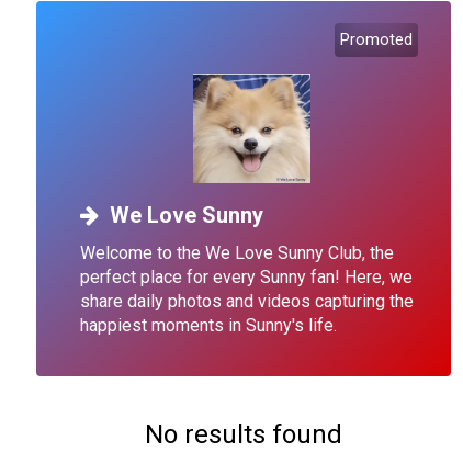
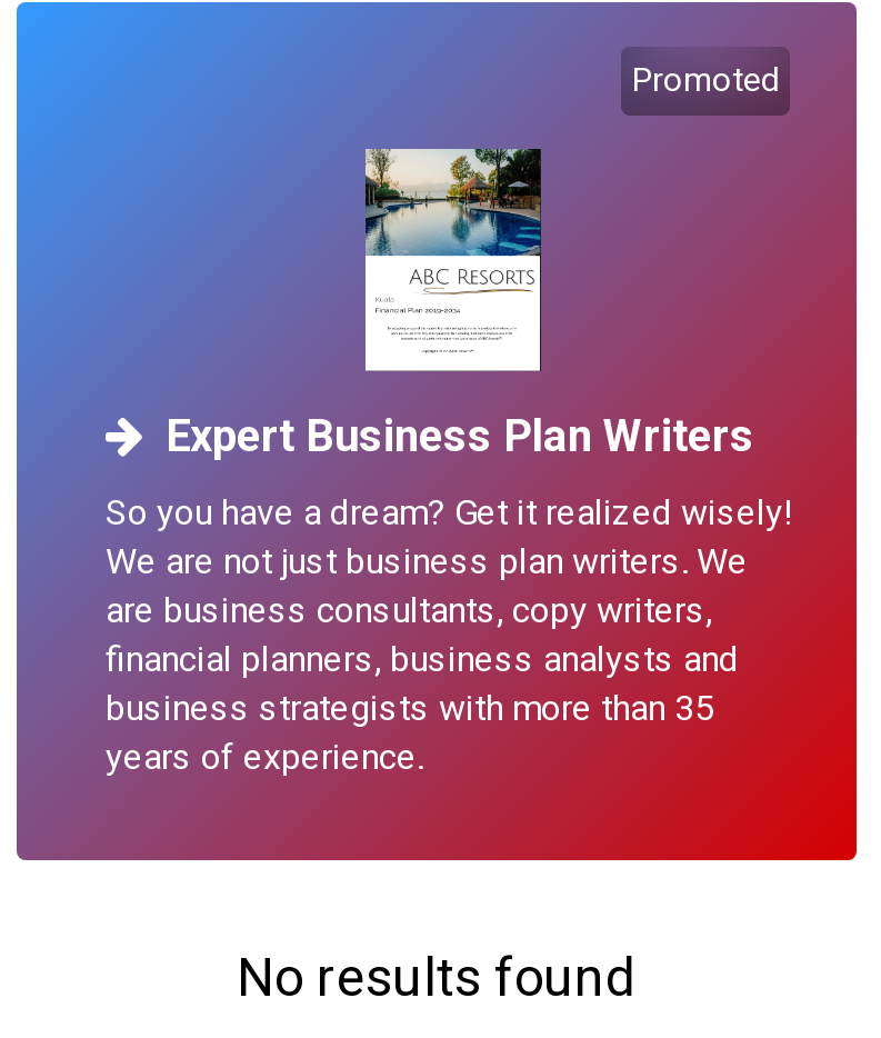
- [image]
+ [image]

- We Love Sunny
+ Expert Business Plan Writers

- Welcome to the We Love Sunny Club, the
- perfect place for every Sunny fan! Here, we
- share daily photos and videos capturing the
- happiest moments in Sunny's life.
+ So you have a dream? Get it realized wisely!
+ We are not just business plan writers. We
+ are business consultants, copy writers,
+ financial planners, business analysts and
+ business strategists with more than 35
+ years of experience.
